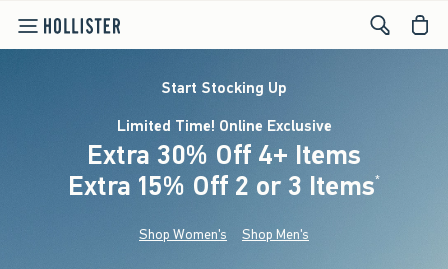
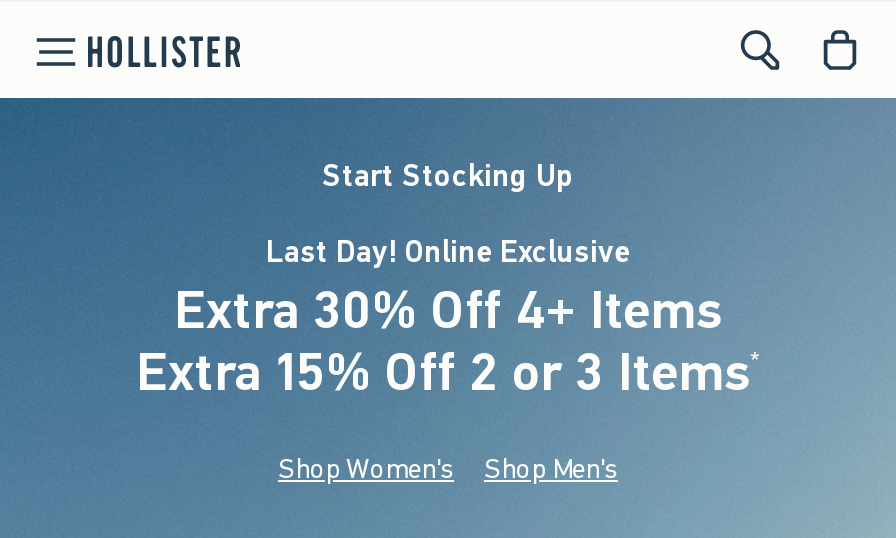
- Limited Time! Online Exclusive
+ Last Day! Online Exclusive
